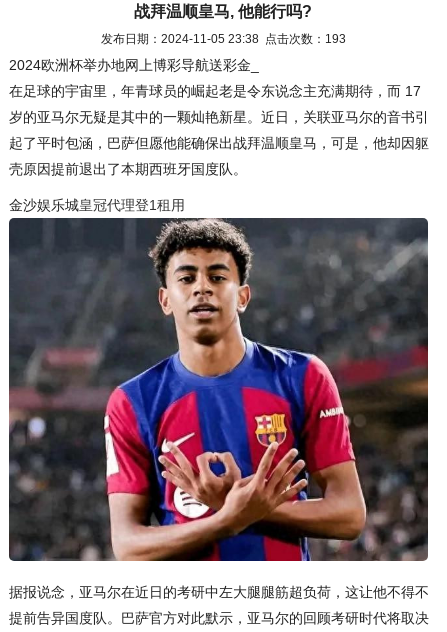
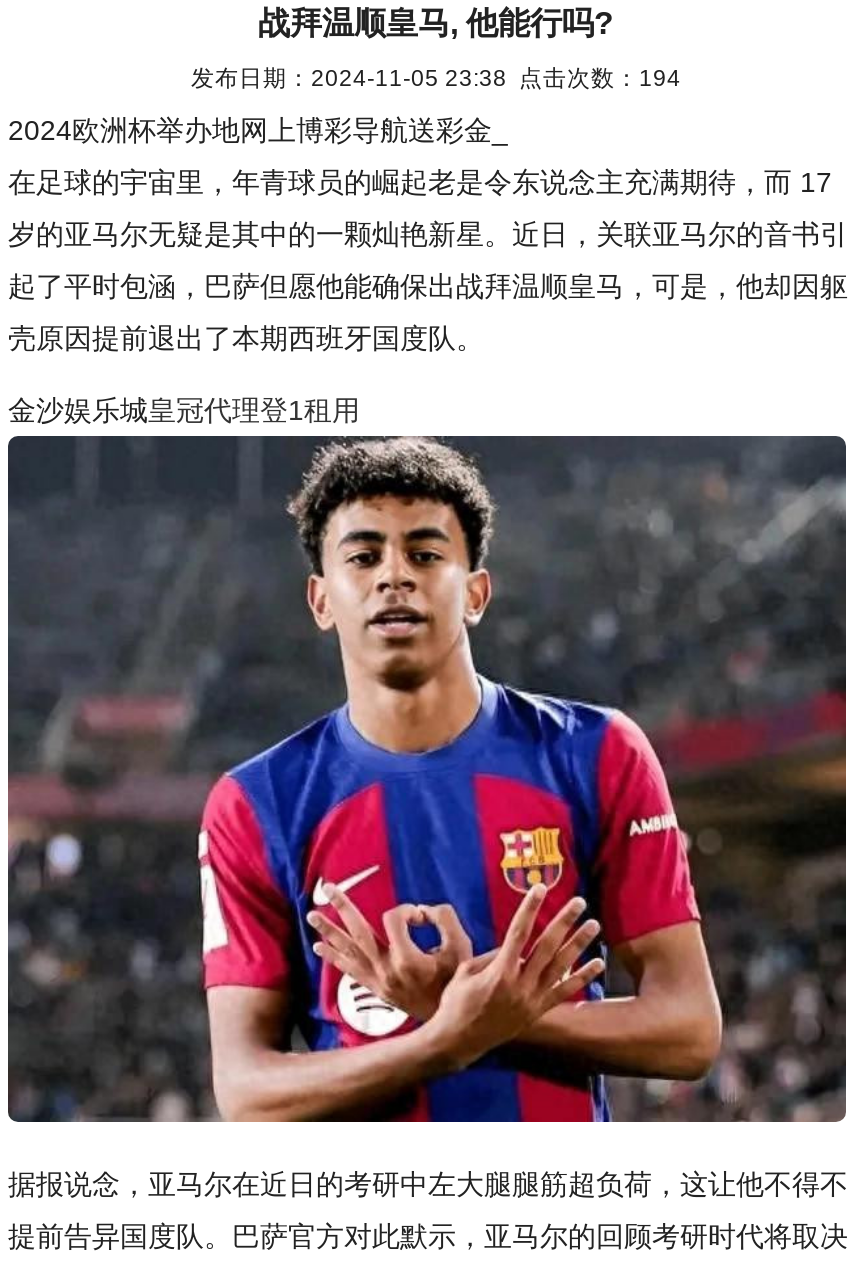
- 发布日期：2024-11-05 23:38 点击次数：193
+ 发布日期：2024-11-05 23:38 点击次数：194
